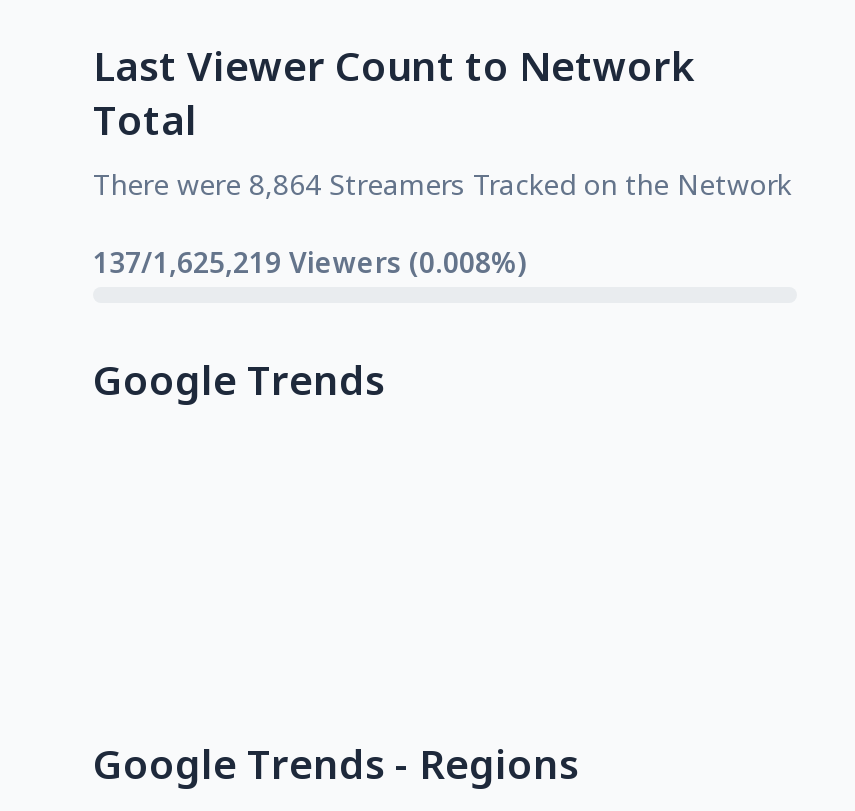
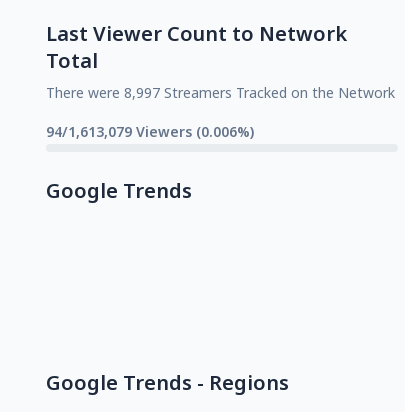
- There were 8,864 Streamers Tracked on the Network
+ There were 8,997 Streamers Tracked on the Network

- 137/1,625,219 Viewers (0.008%)
+ 94/1,613,079 Viewers (0.006%)
